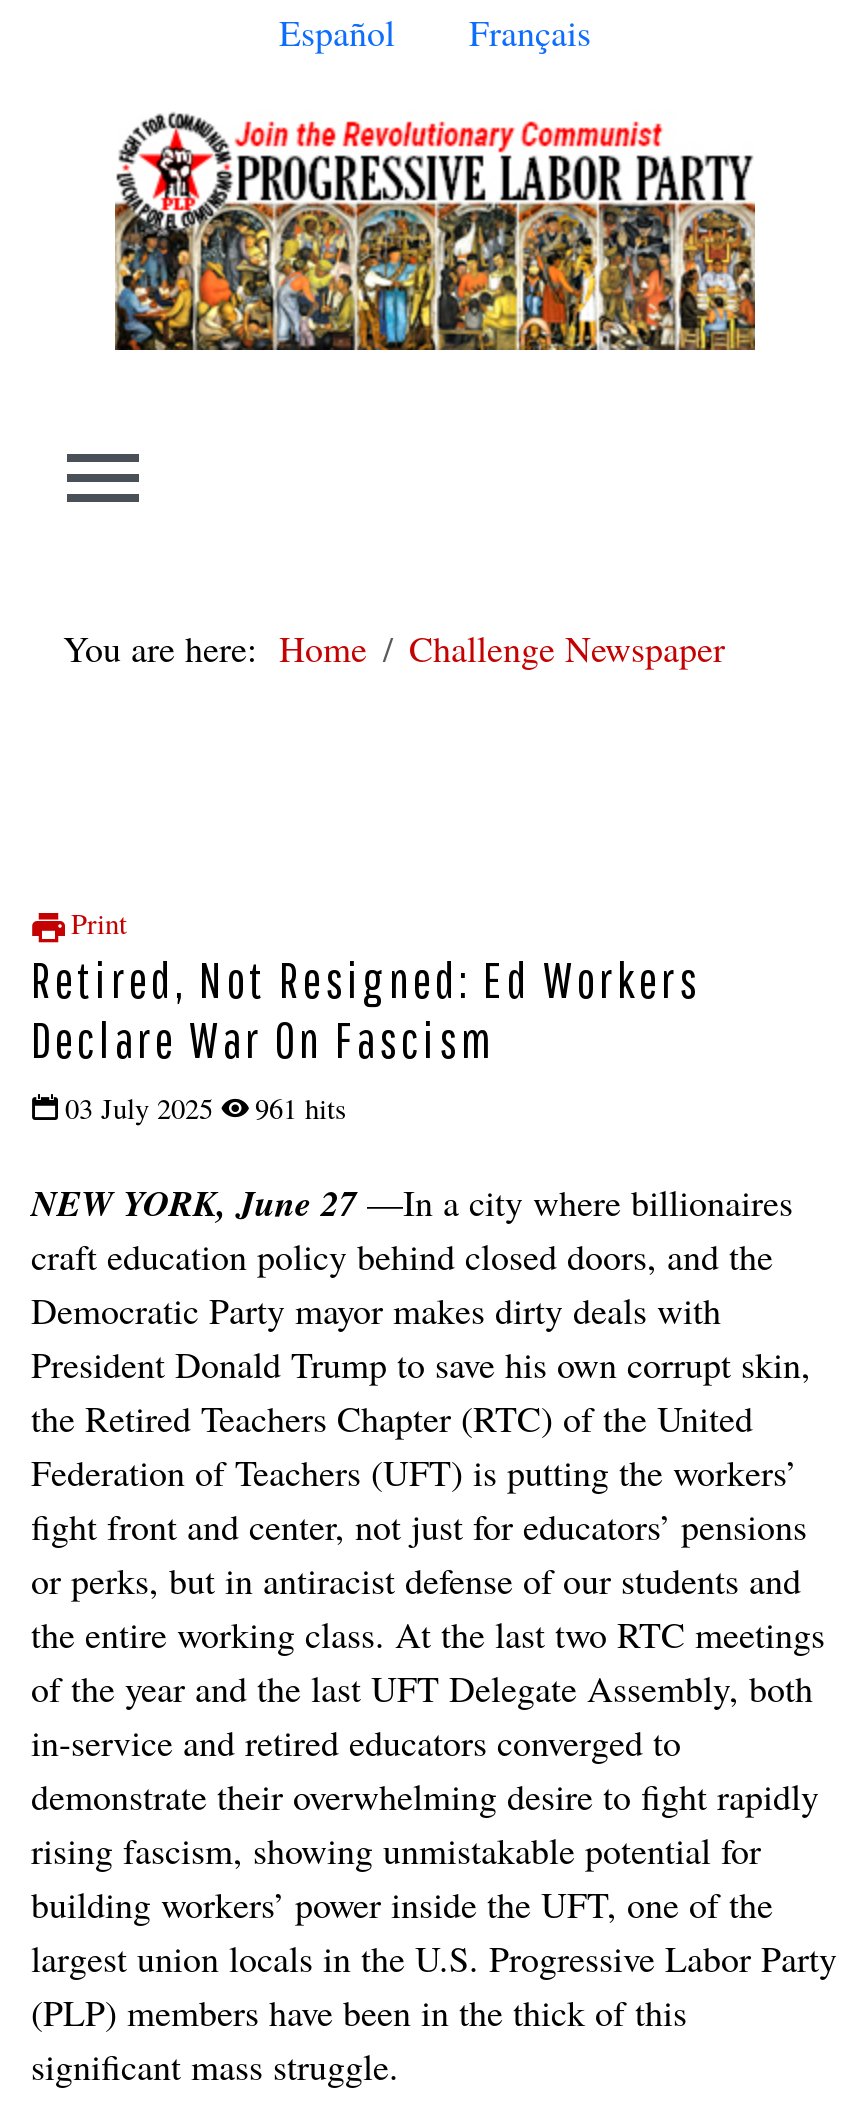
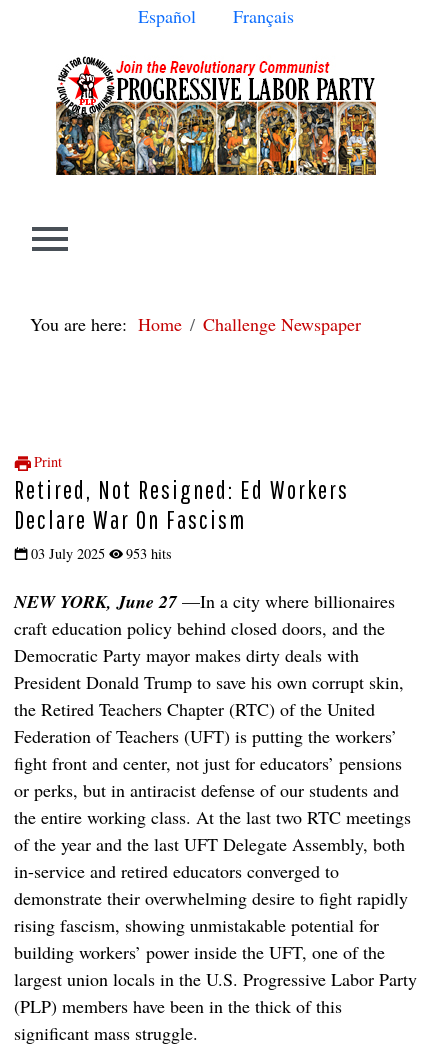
- 03 July 2025 961 hits
+ 03 July 2025 953 hits
